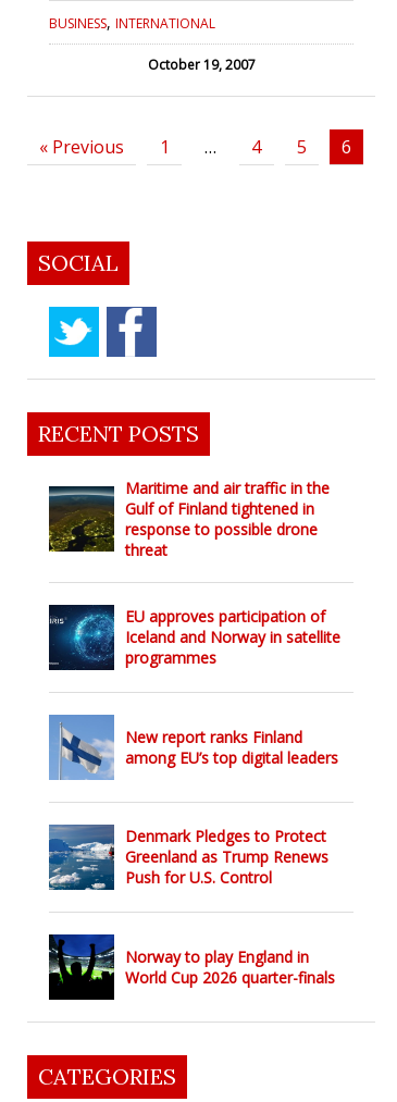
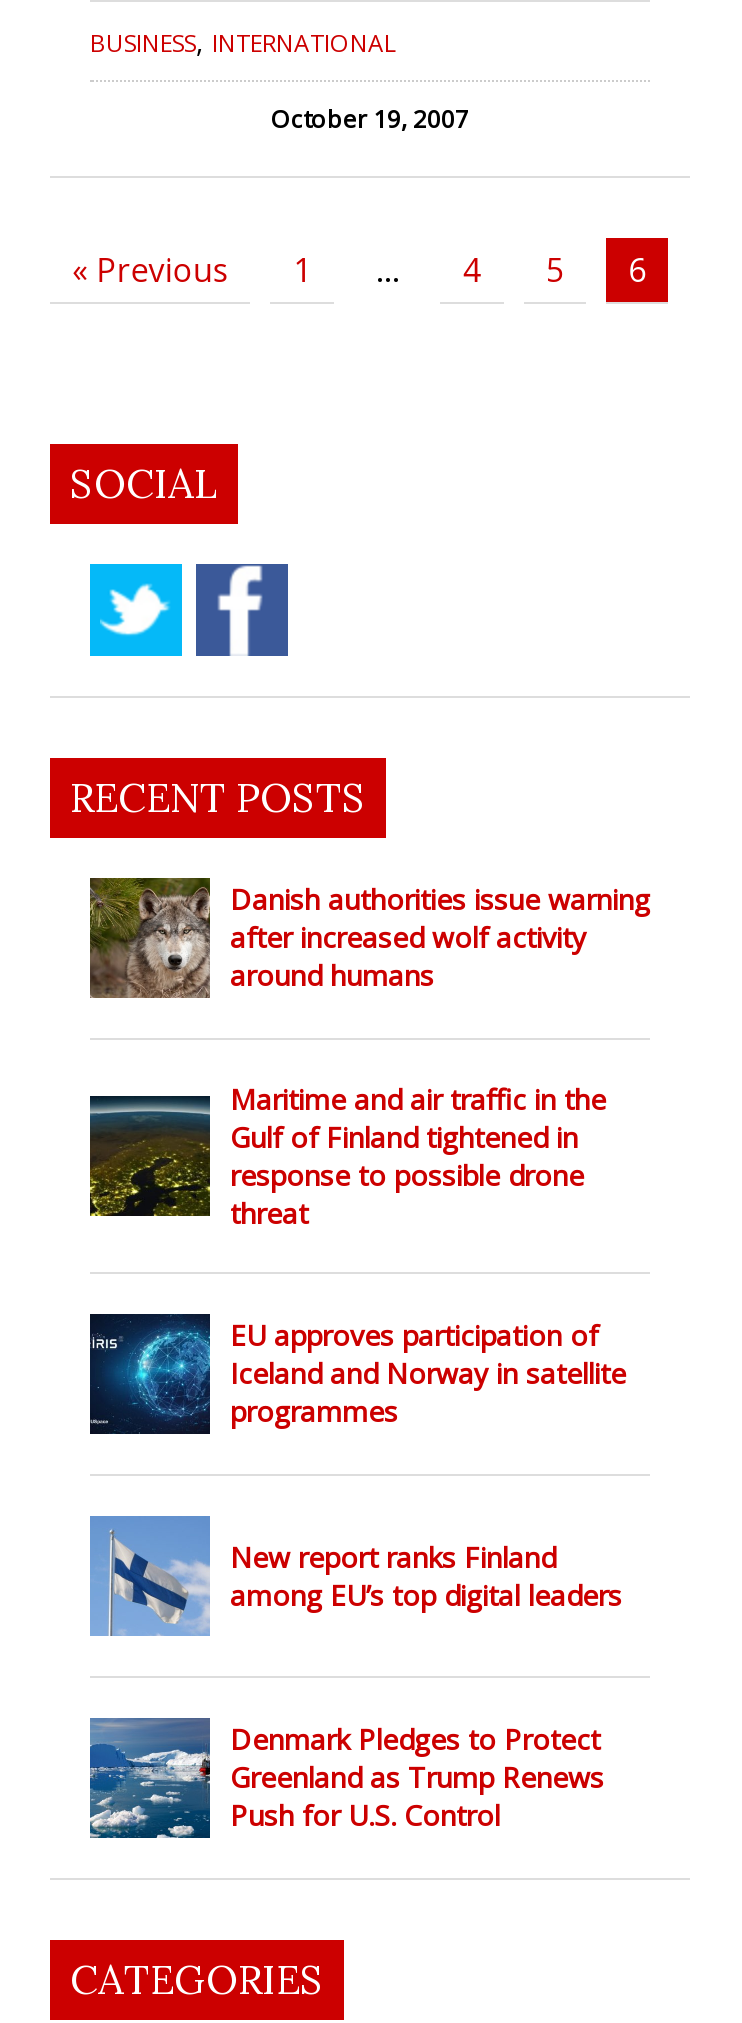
+ [image]
+ Danish authorities issue warning
+ after increased wolf activity
+ around humans

moved down: [image] | Maritime and air traffic in the | Gulf of Finland tightened in | ... | Greenland as Trump Renews | Push for U.S. Control

- [image]
- Norway to play England in
- World Cup 2026 quarter-finals
